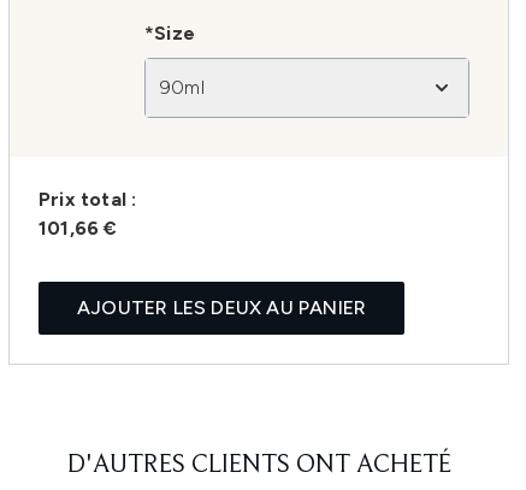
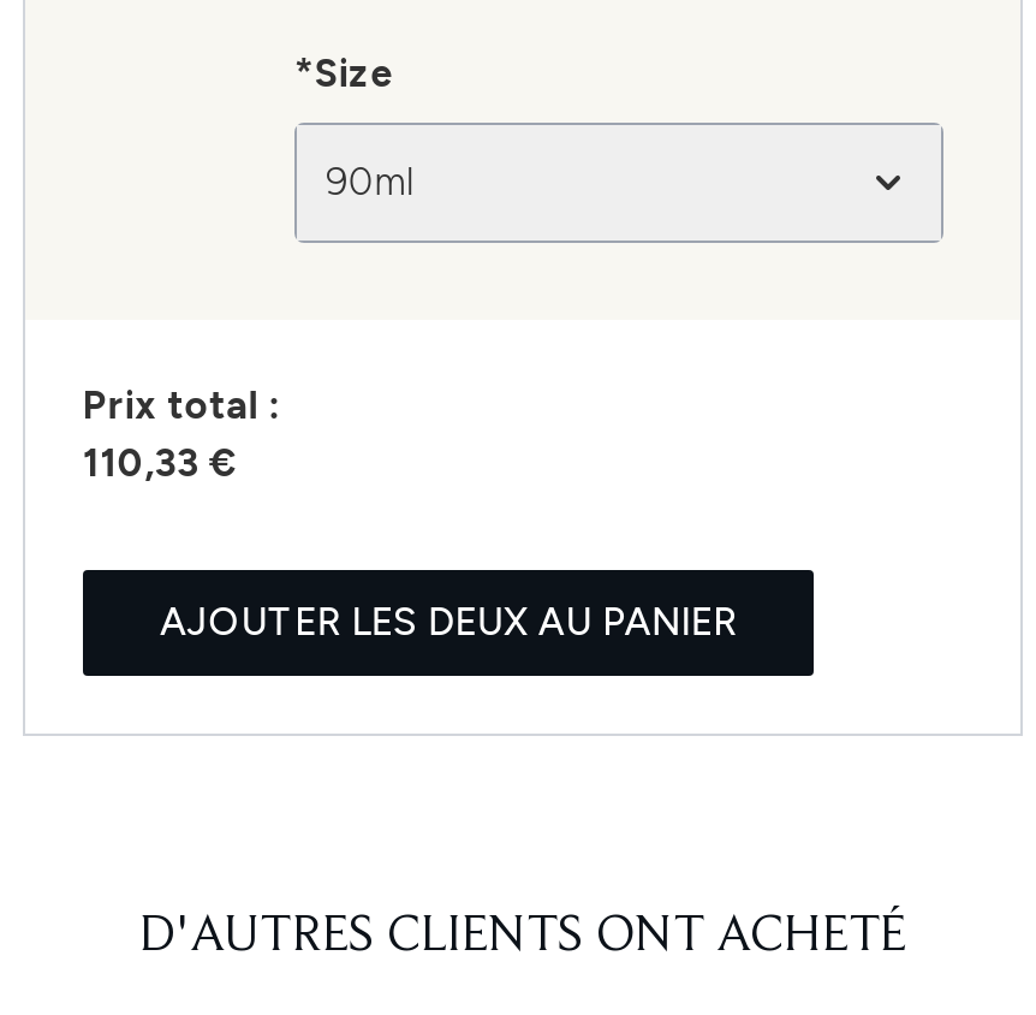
- 101,66 €
+ 110,33 €
